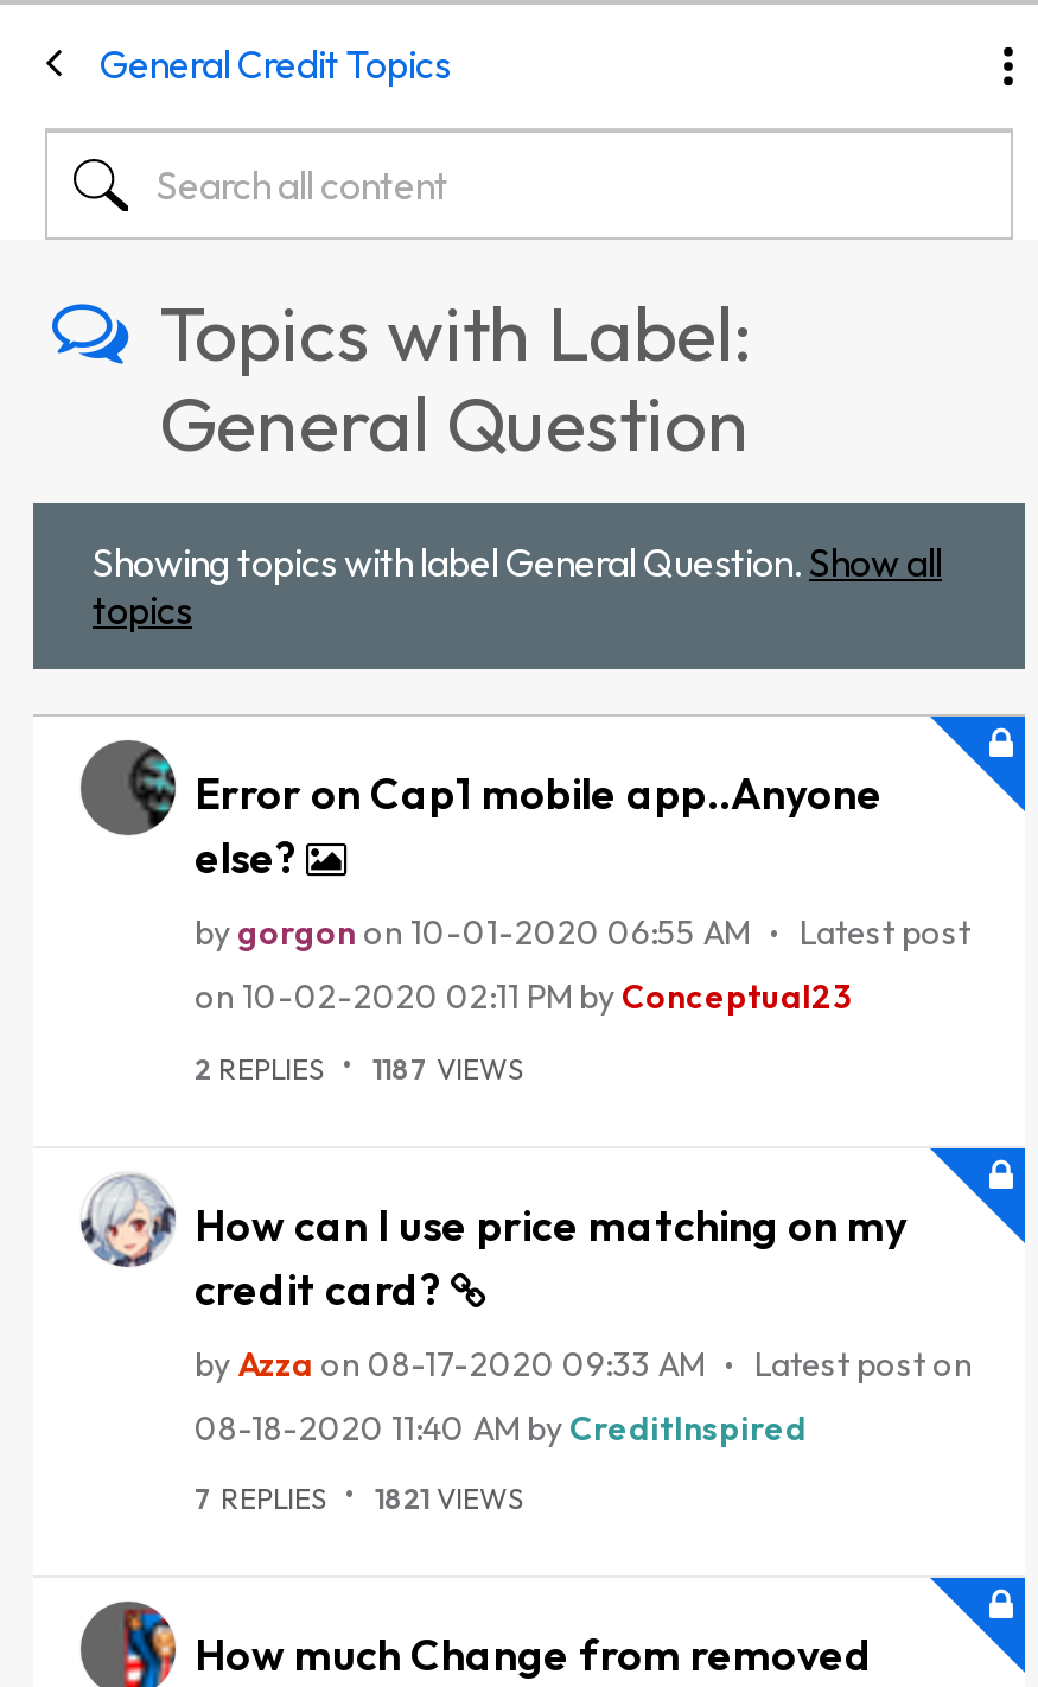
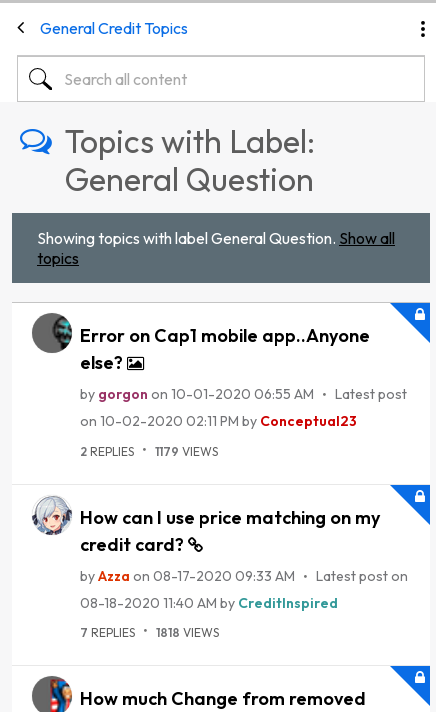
- 2 REPLIES 1187 VIEWS
+ 2 REPLIES 1179 VIEWS

- 7 REPLIES 1821 VIEWS
+ 7 REPLIES 1818 VIEWS
